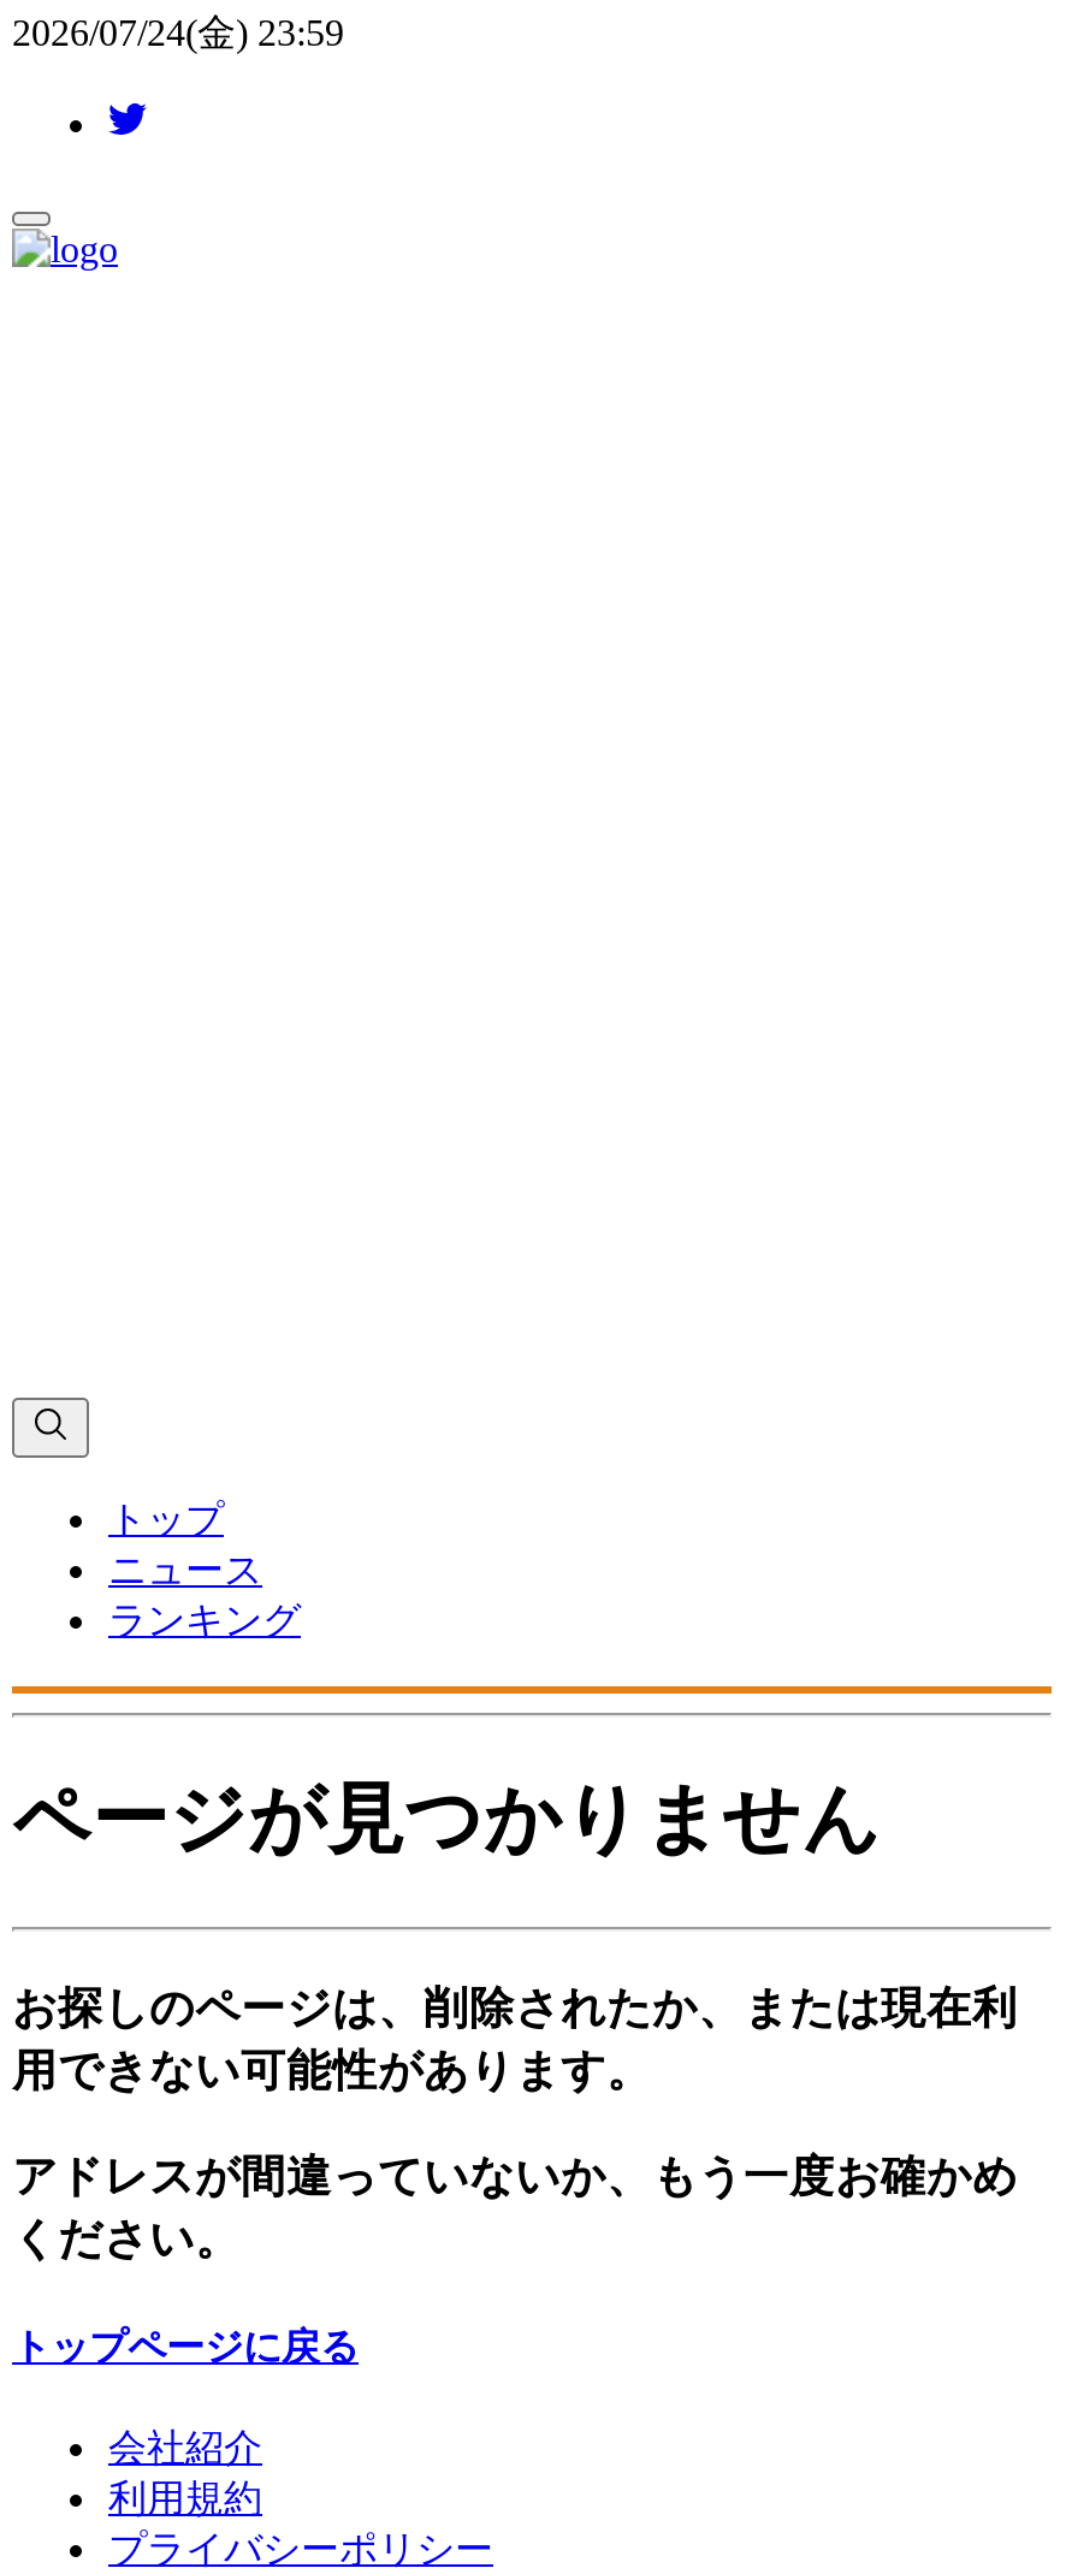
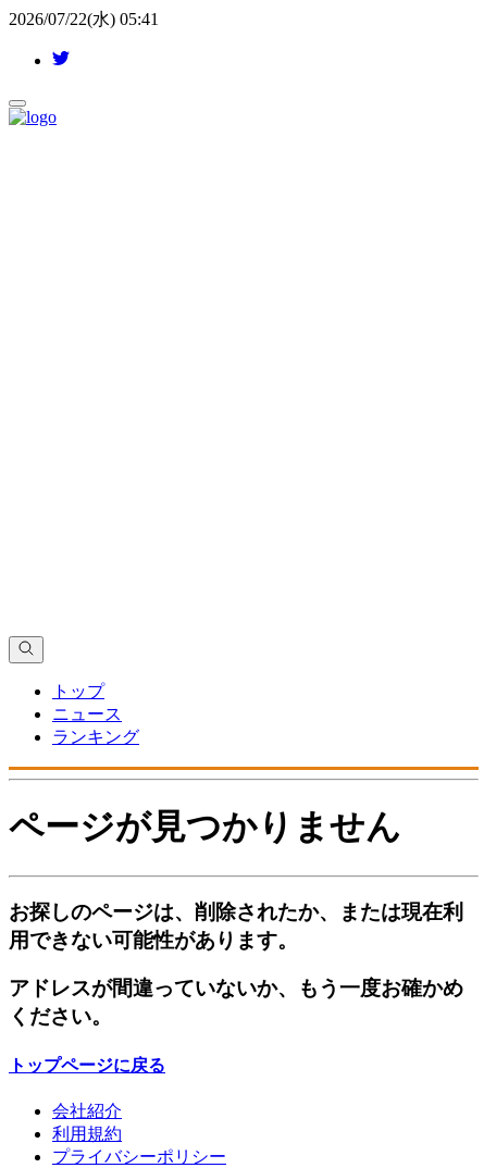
- 2026/07/24(金) 23:59
+ 2026/07/22(水) 05:41
